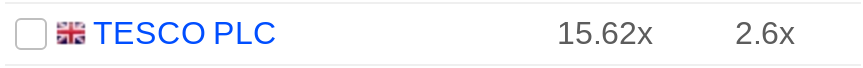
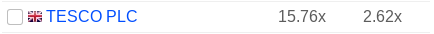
- 15.62x
- 2.6x
+ 15.76x
+ 2.62x
